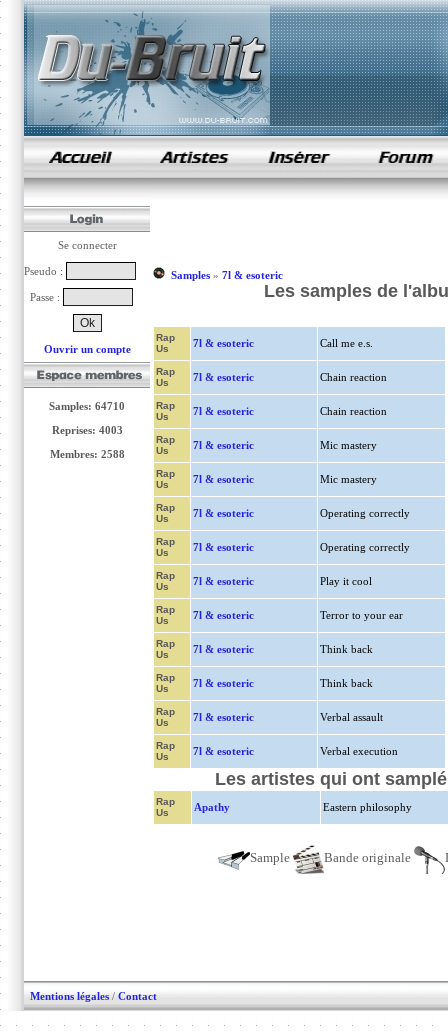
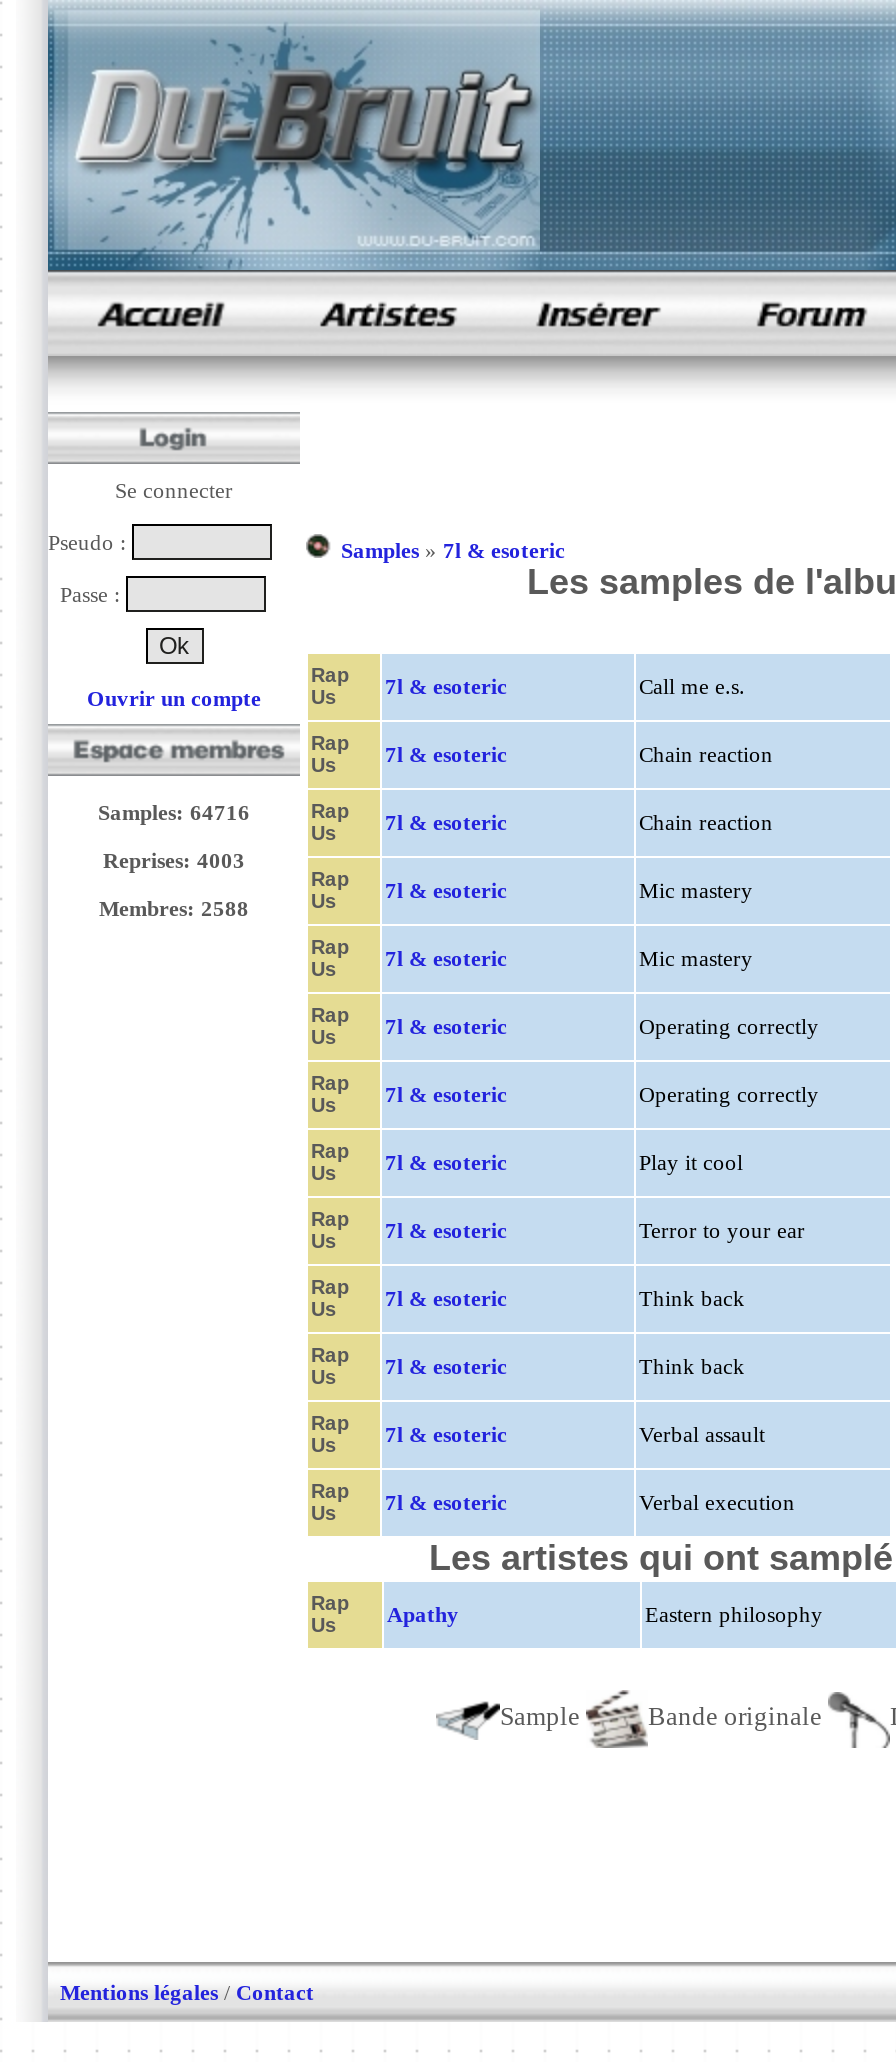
- Samples: 64710
+ Samples: 64716
